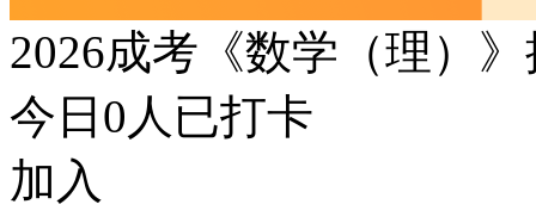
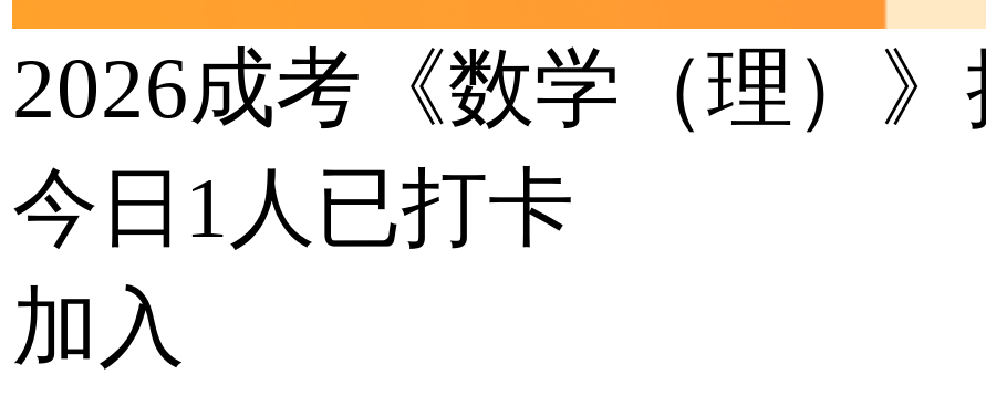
- 今日0人已打卡
+ 今日1人已打卡
